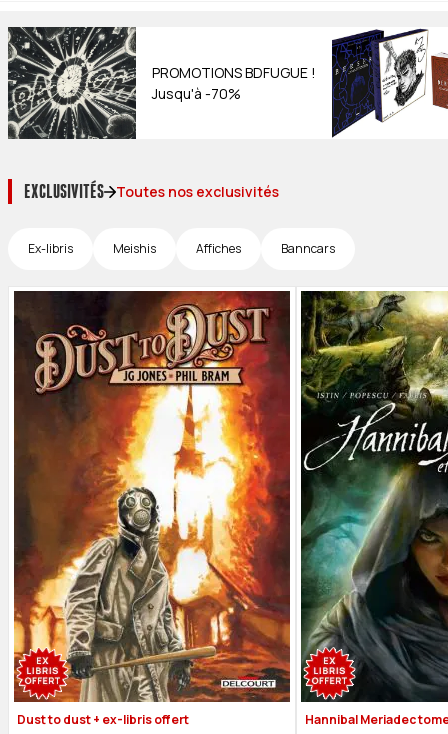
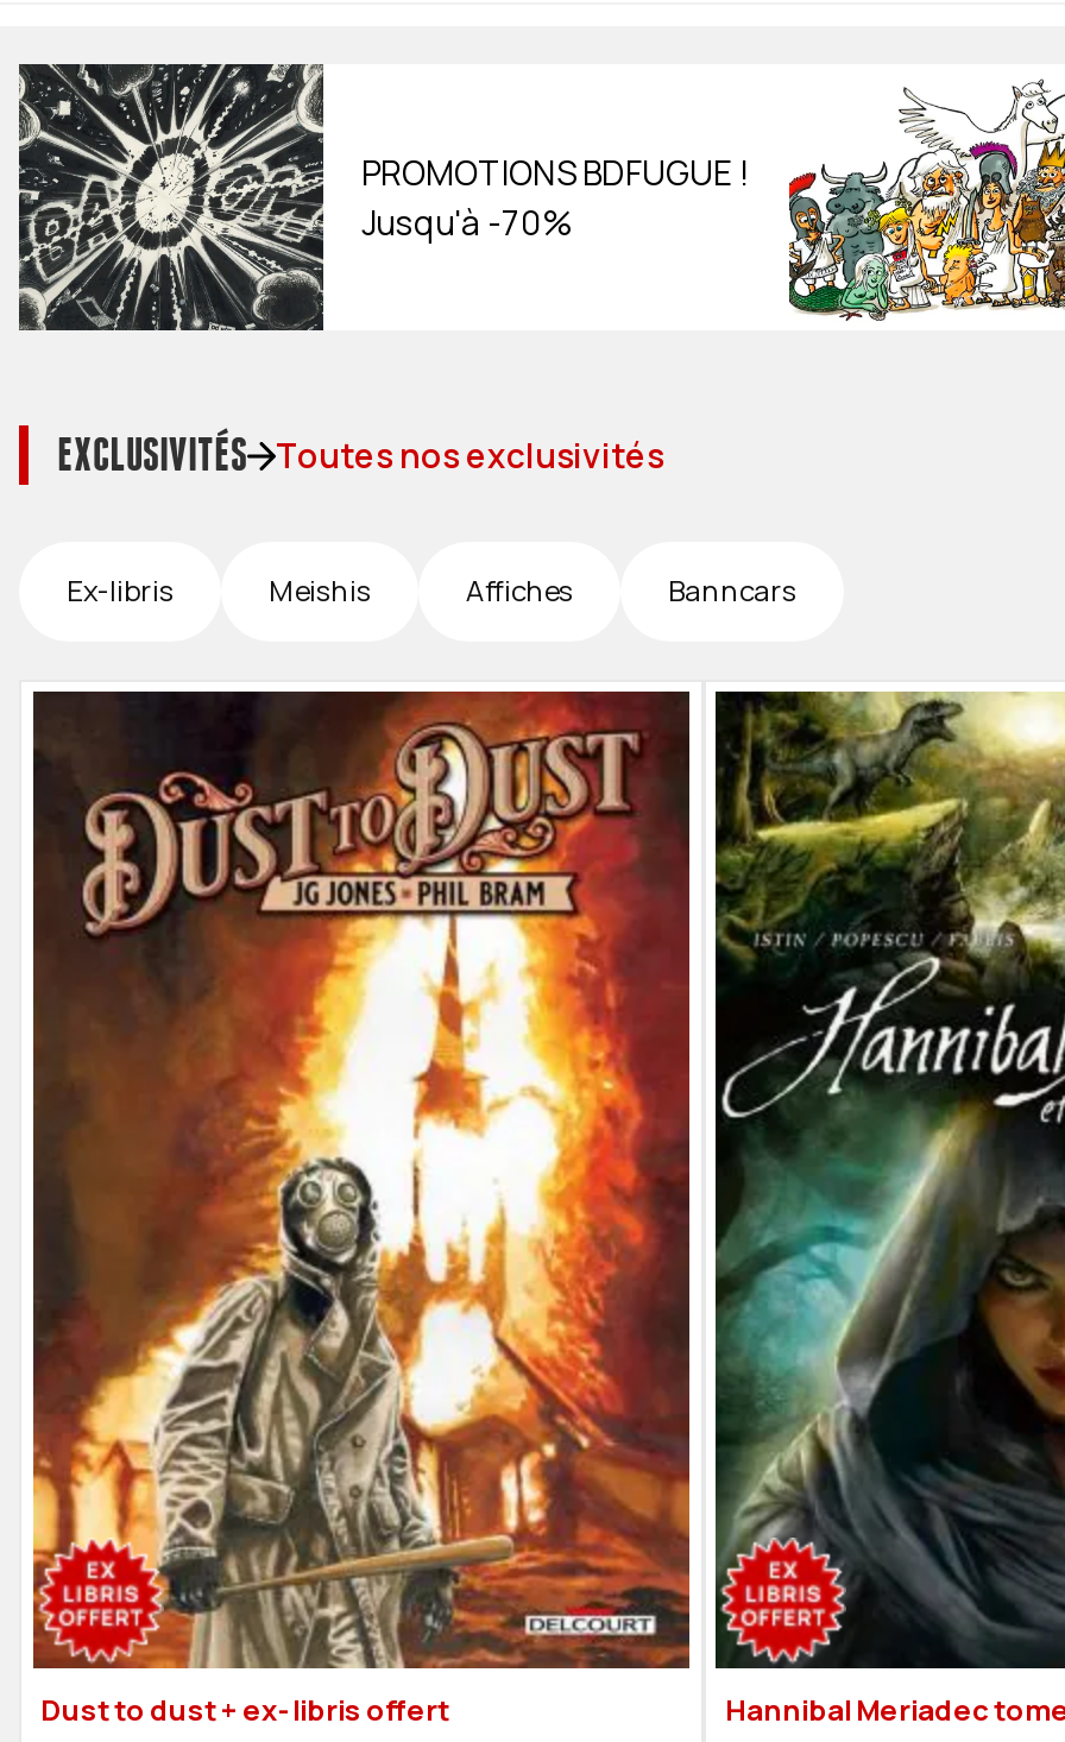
- [image]
+ [image]
